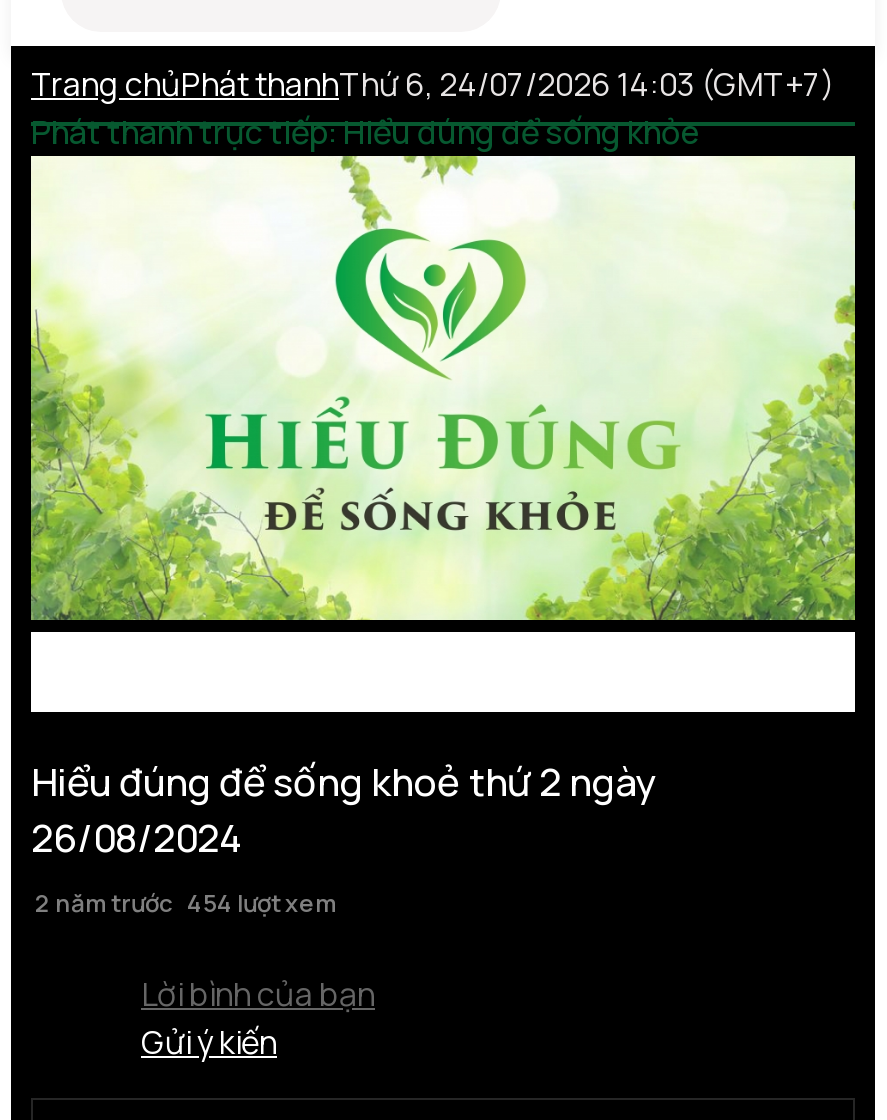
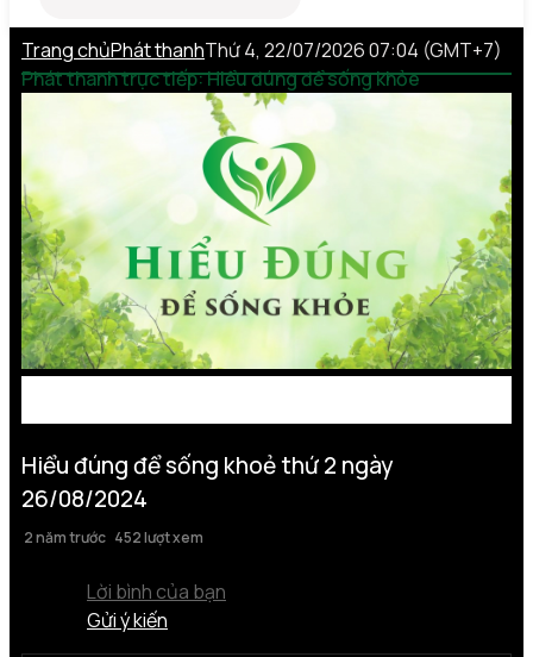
- Trang chủPhát thanh Thứ 6, 24/07/2026 14:03 (GMT+7)
+ Trang chủPhát thanh Thứ 4, 22/07/2026 07:04 (GMT+7)

- 2 năm trước 454 lượt xem
+ 2 năm trước 452 lượt xem
